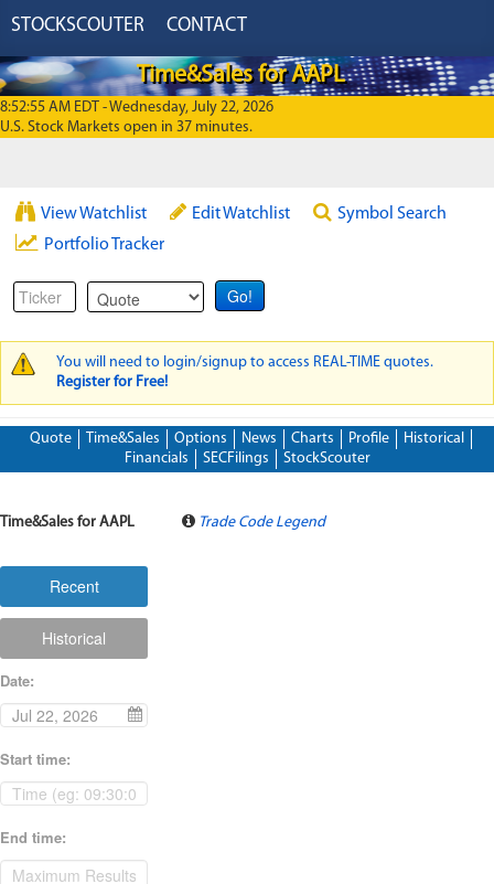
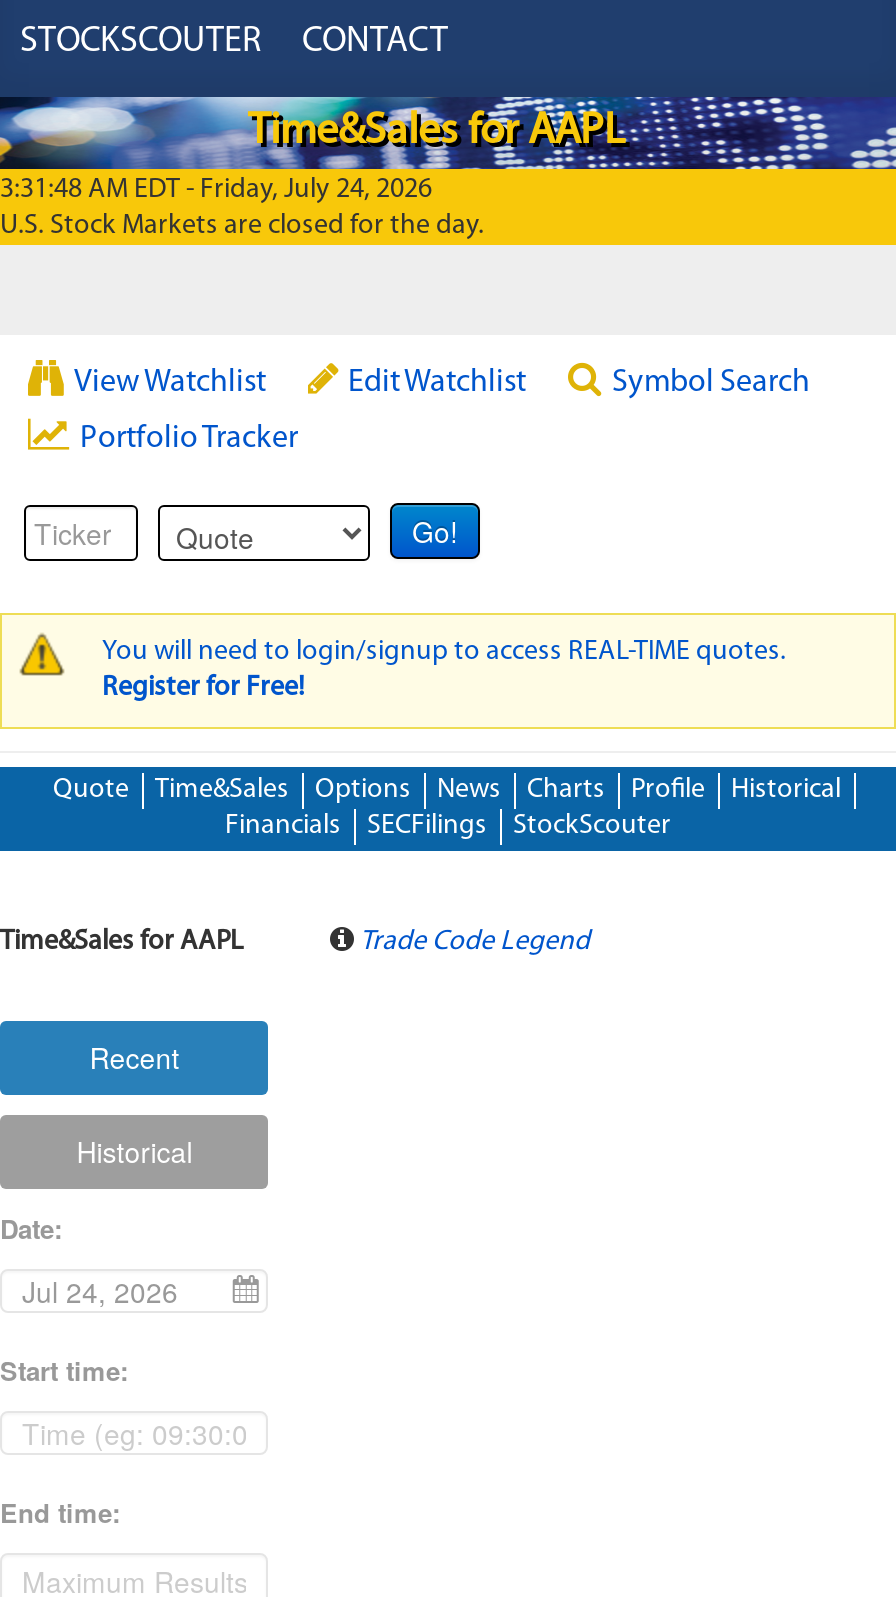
- 8:52:55 AM EDT - Wednesday, July 22, 2026
- U.S. Stock Markets open in 37 minutes.
+ 3:31:48 AM EDT - Friday, July 24, 2026
+ U.S. Stock Markets are closed for the day.
